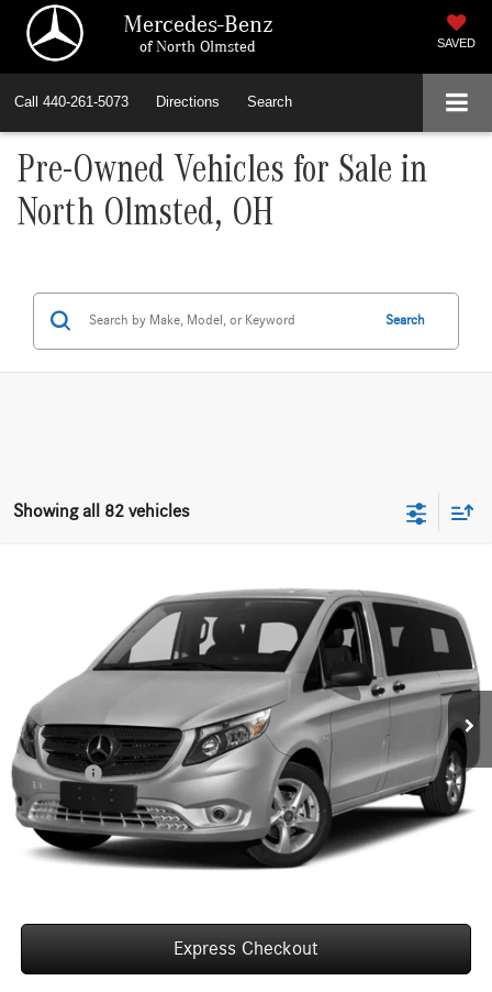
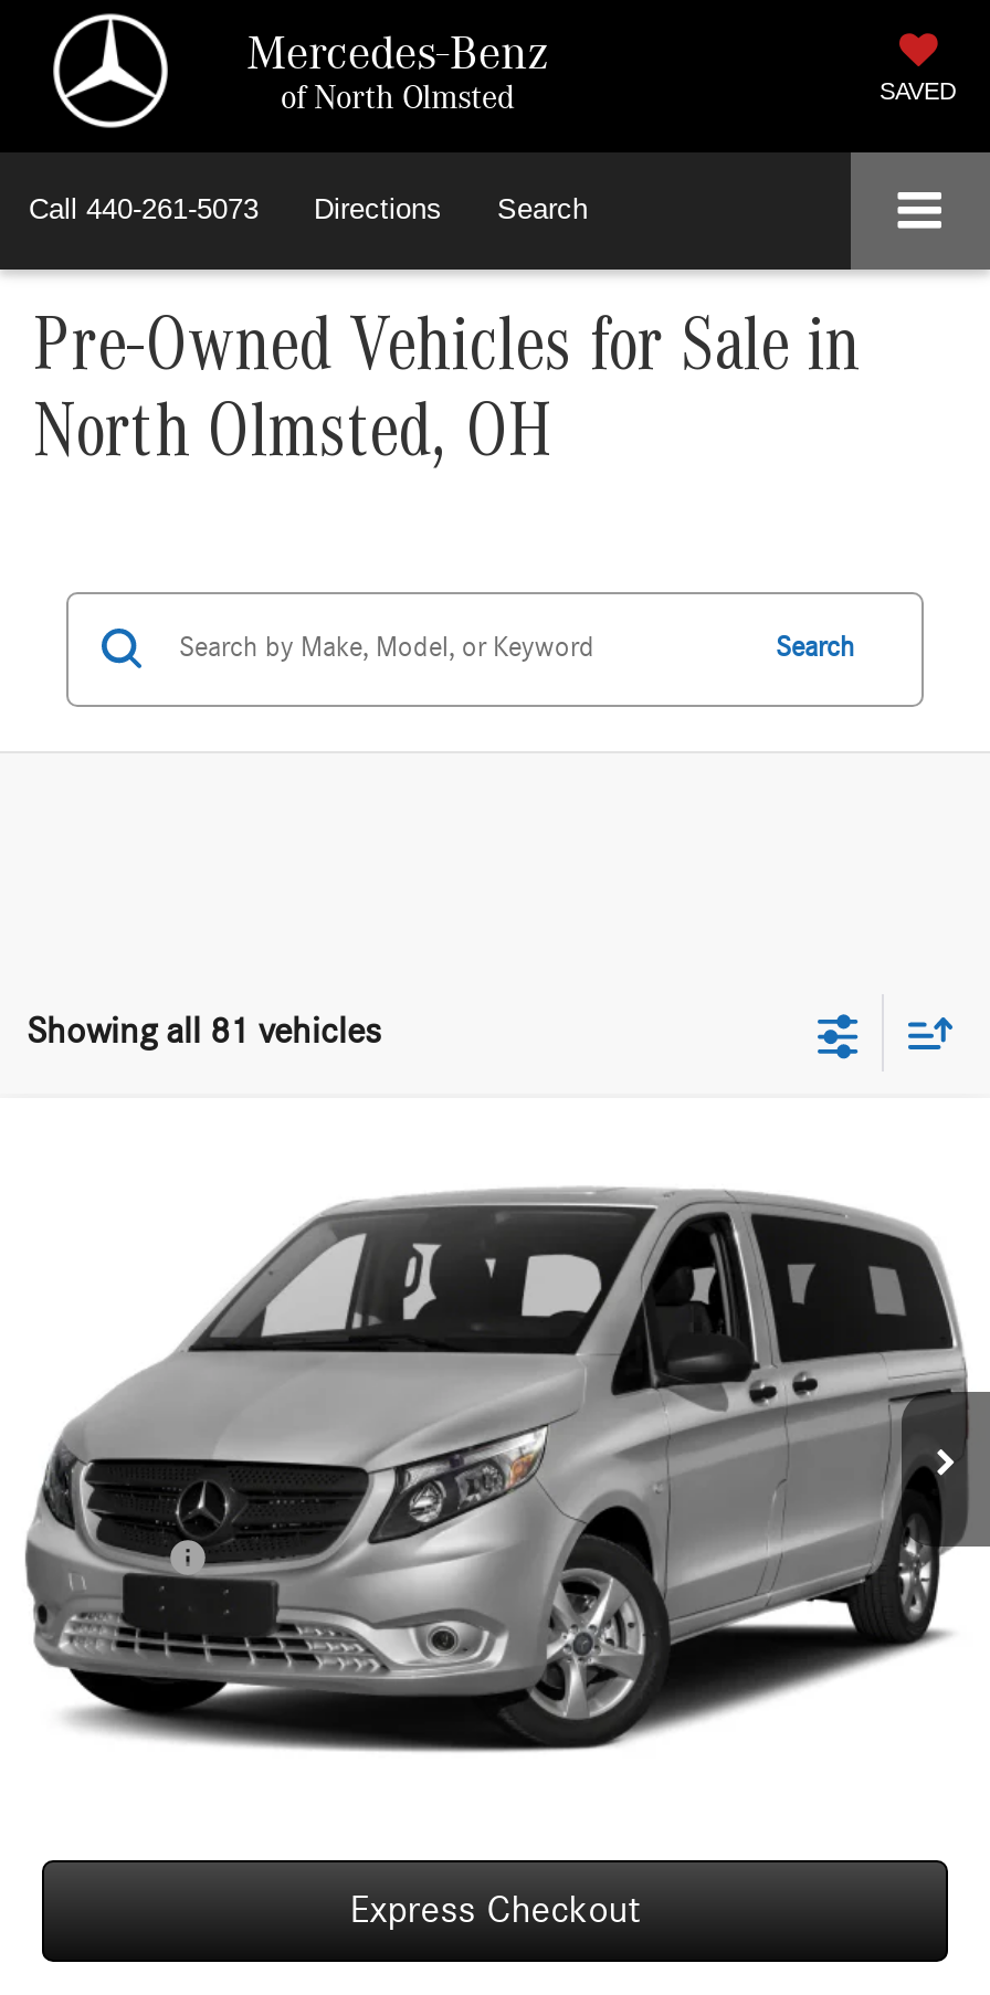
- Showing all 82 vehicles
+ Showing all 81 vehicles
